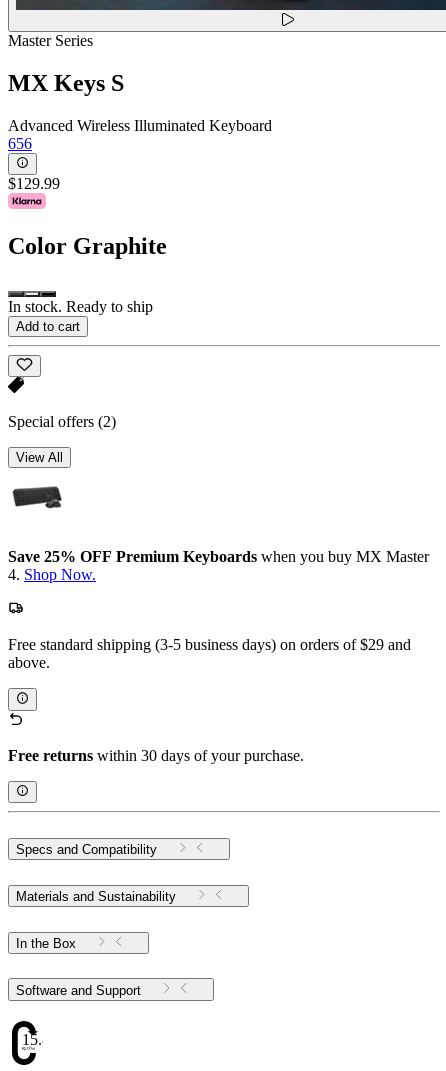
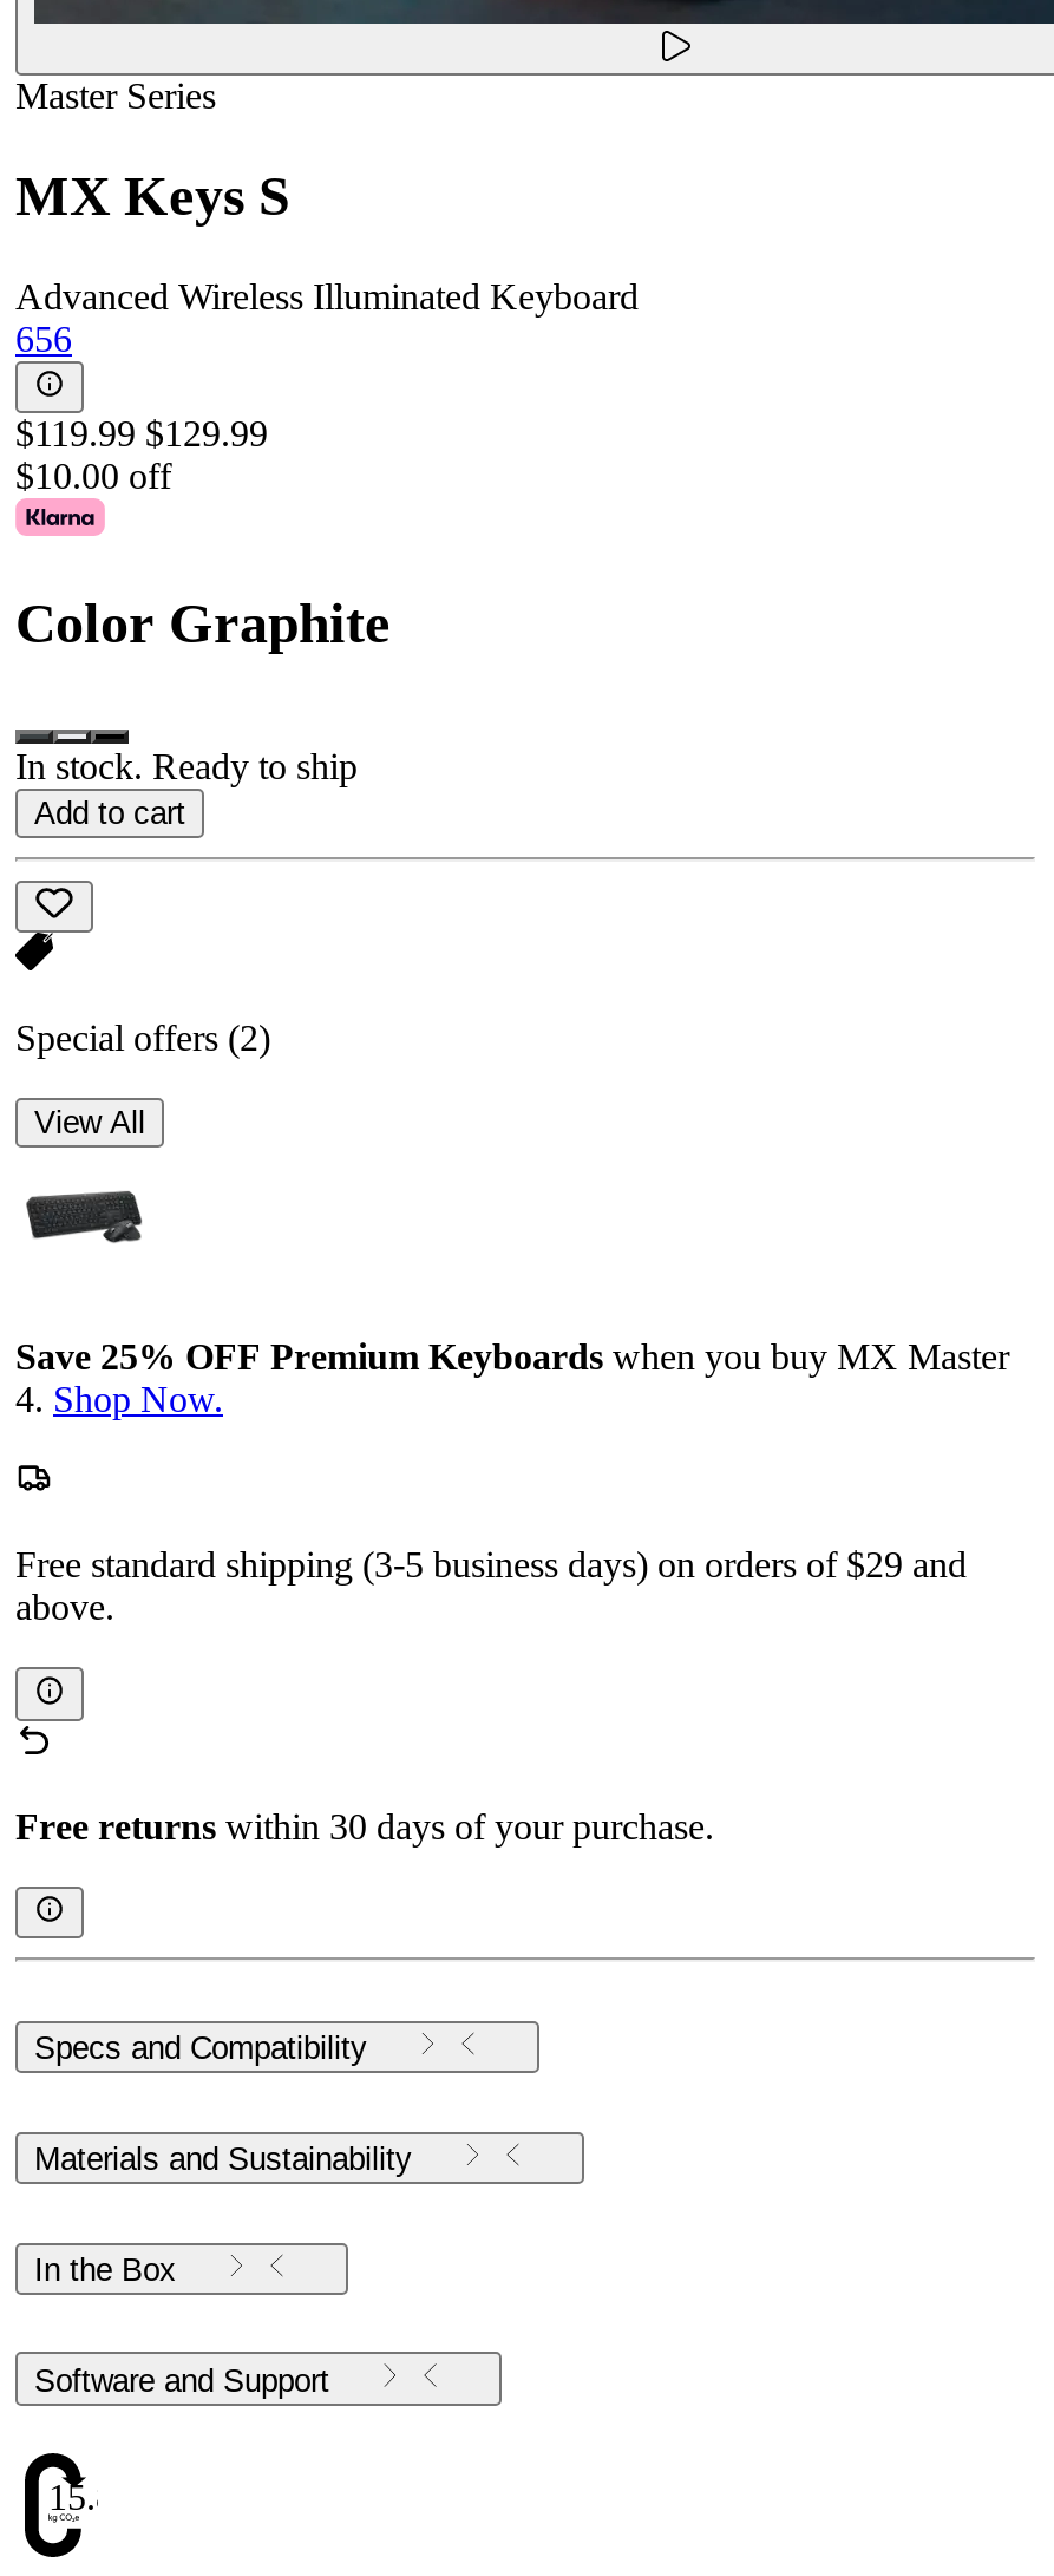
- $129.99
+ $119.99 $129.99
+ $10.00 off
